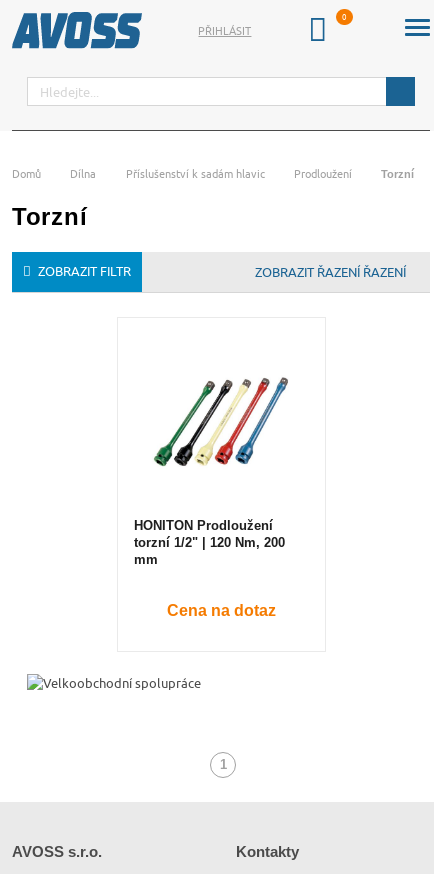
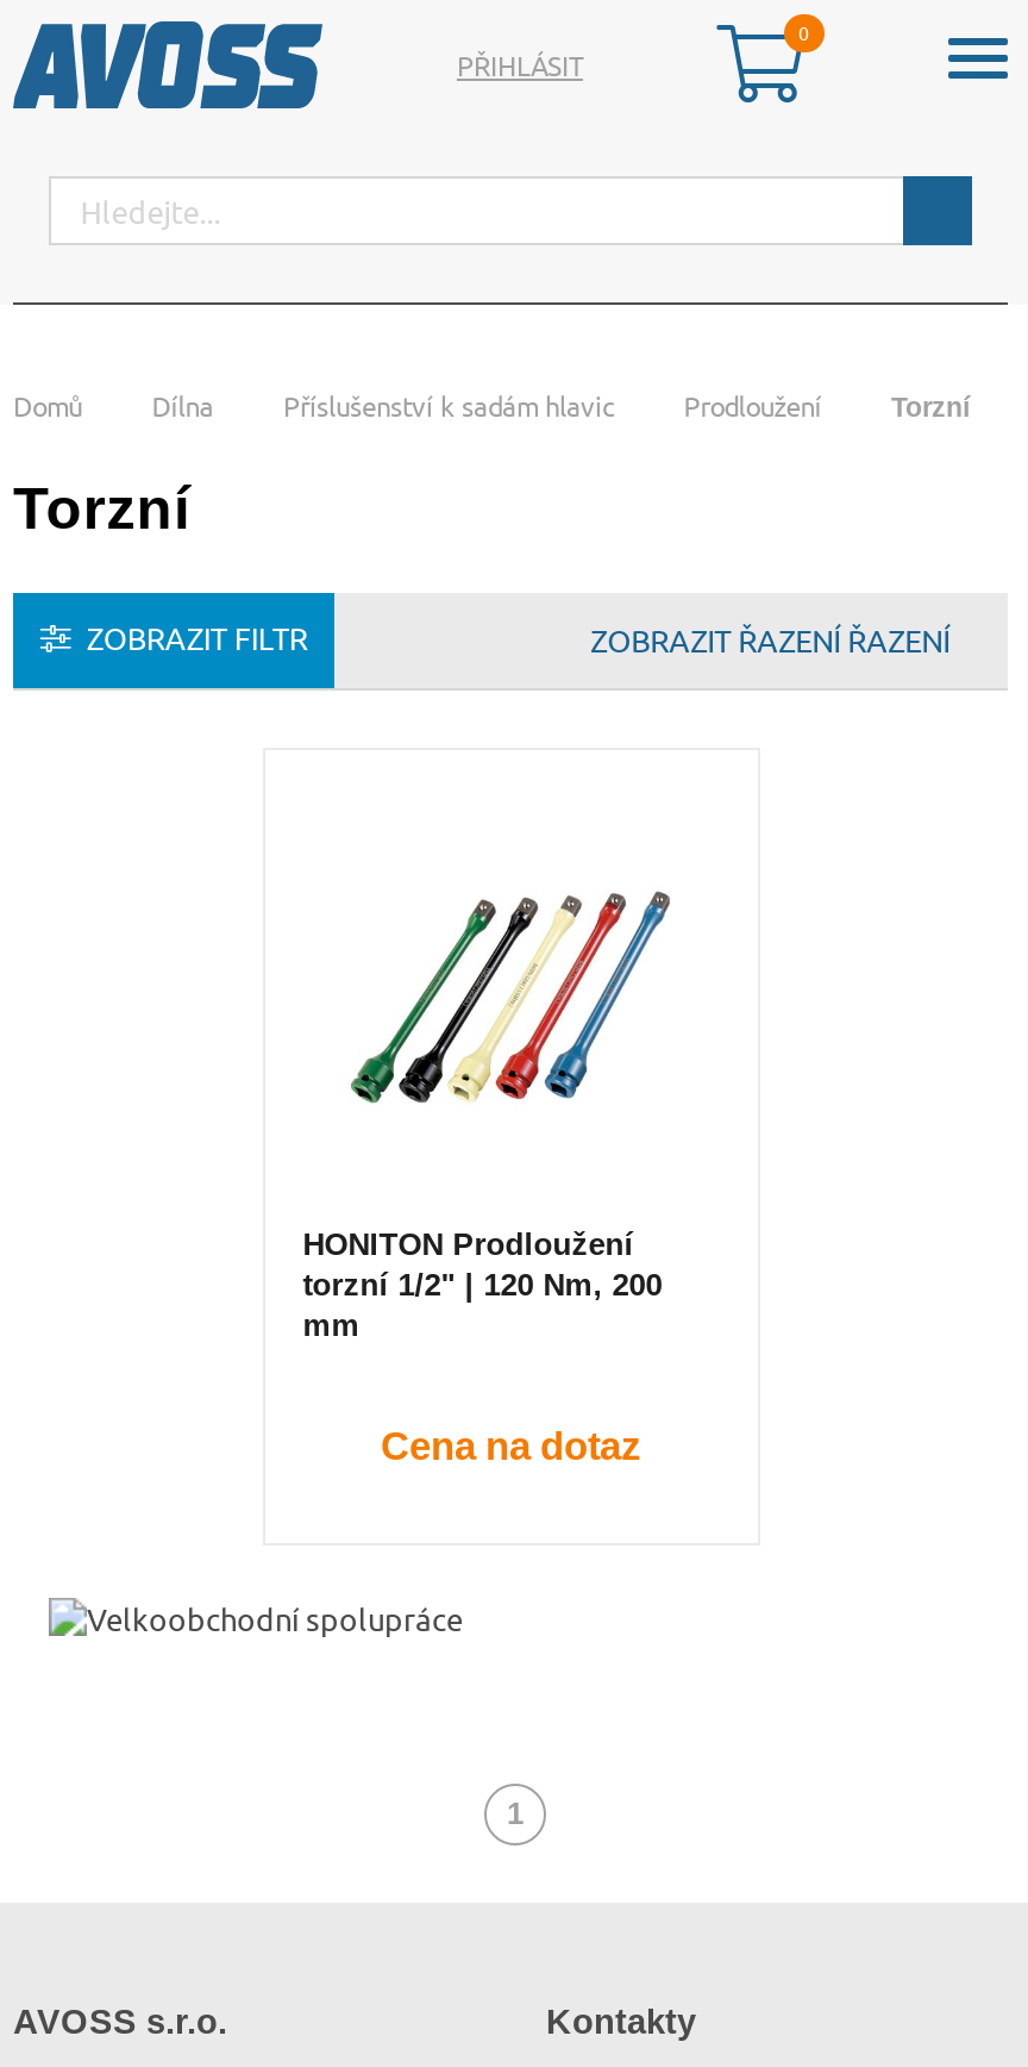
- [image]
+ [image]
